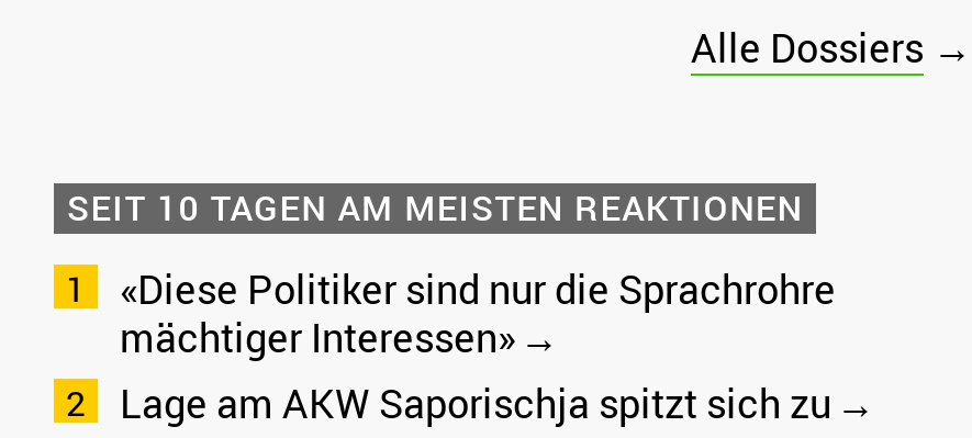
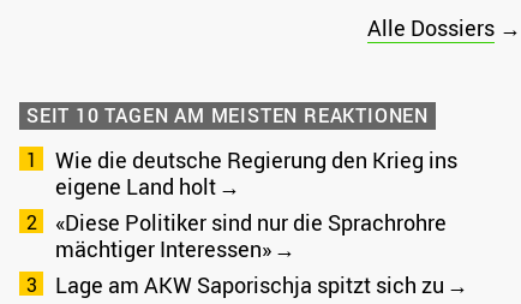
+ Wie die deutsche Regierung den Krieg ins
+ eigene Land holt
